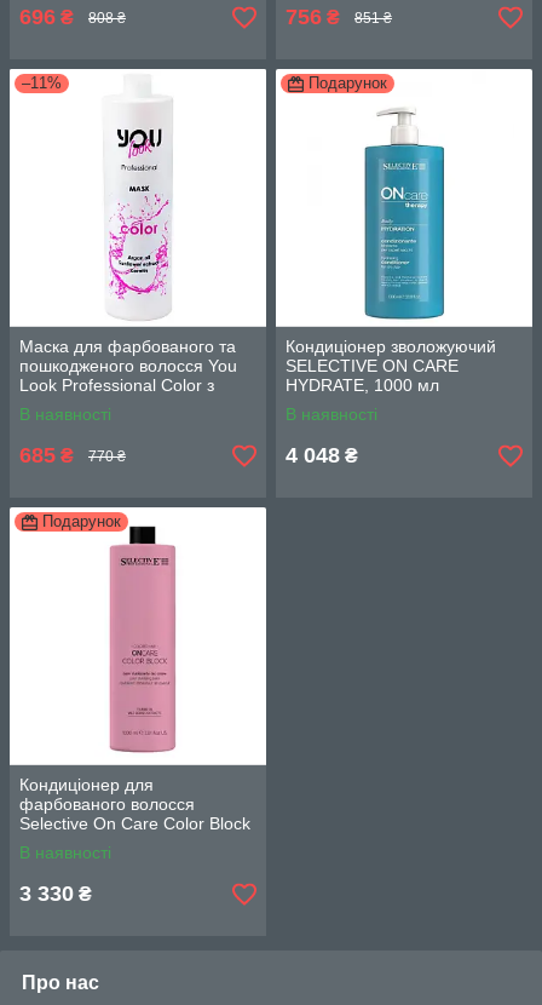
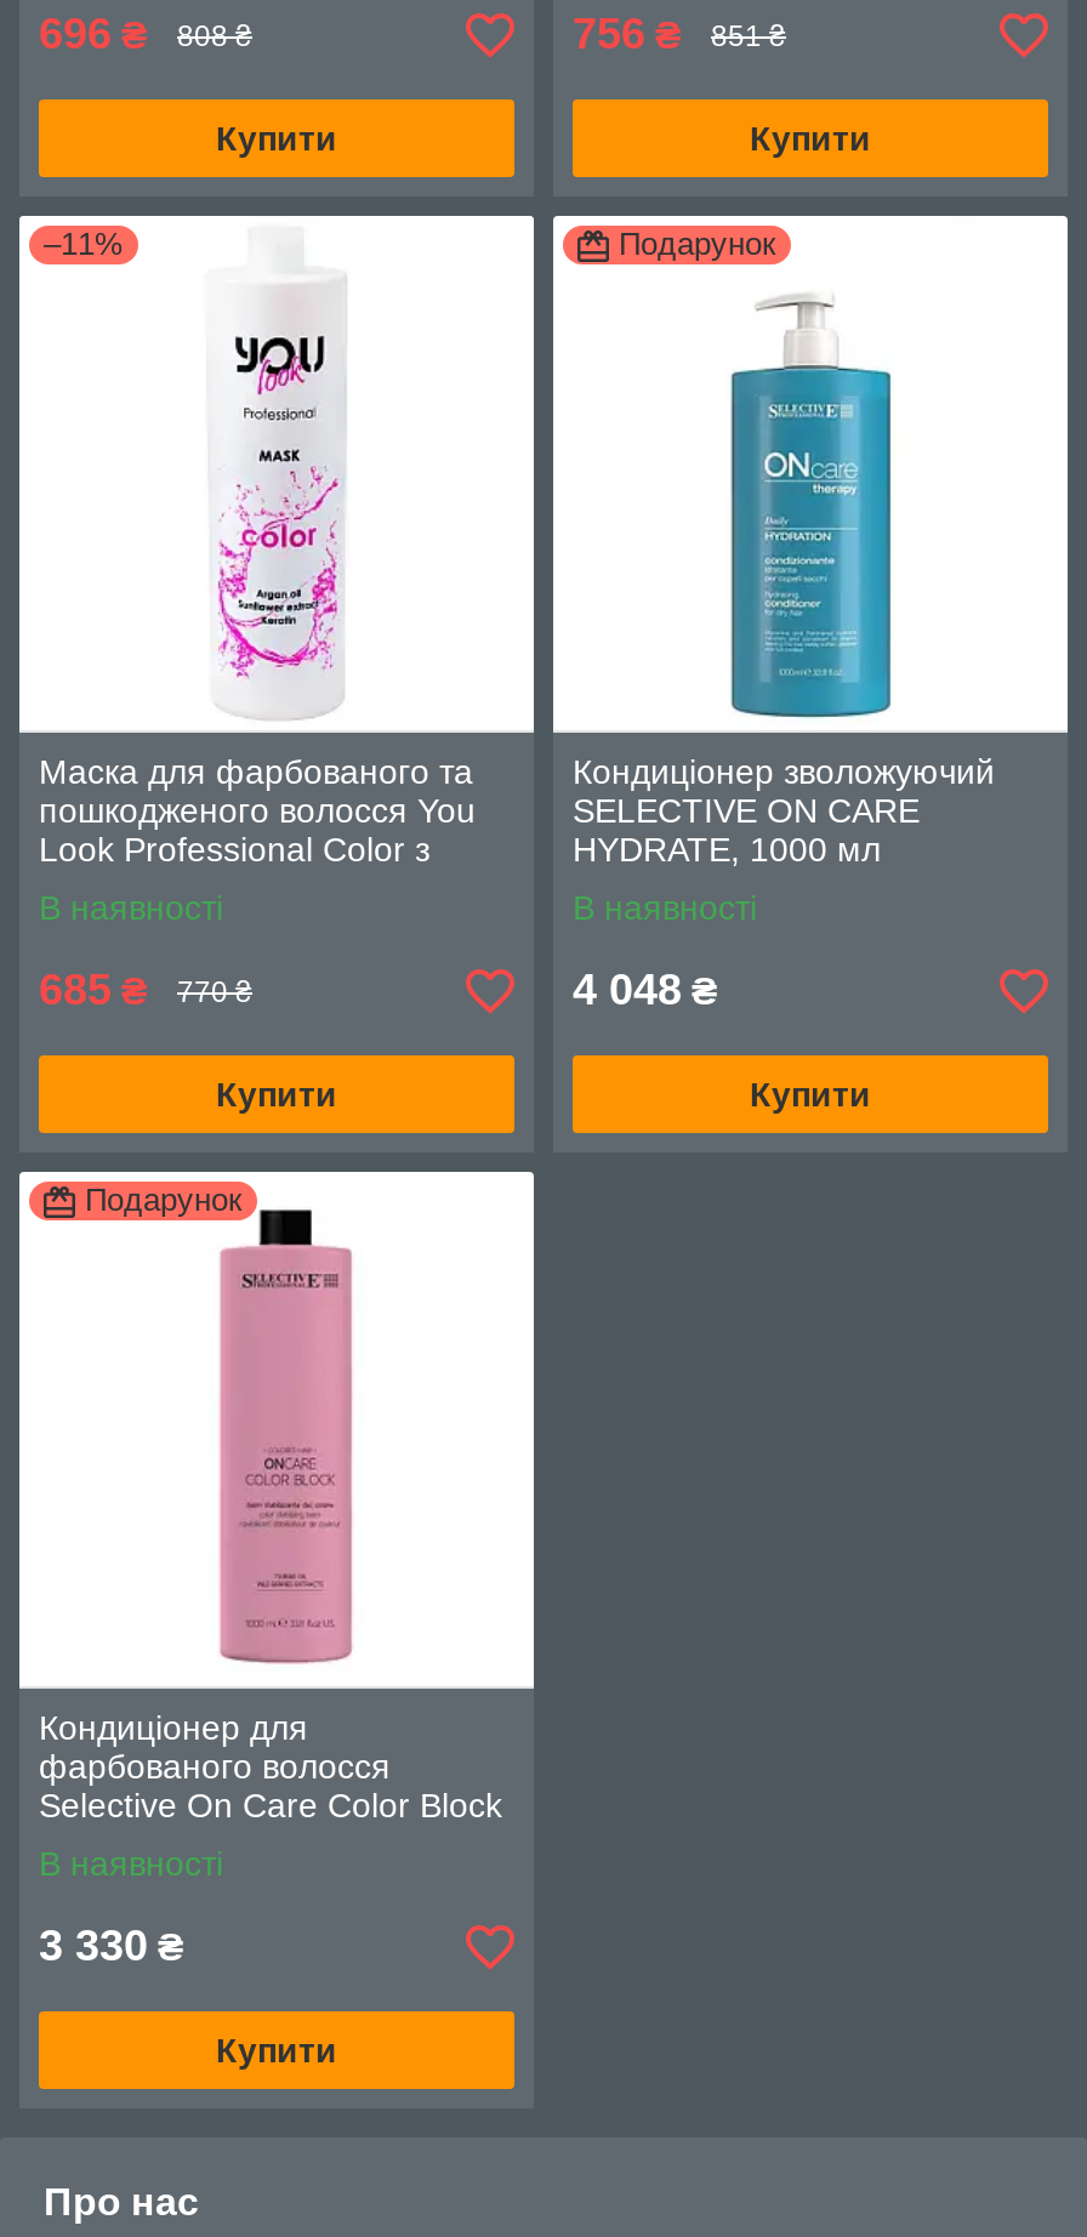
+ Купити

+ Купити

+ Купити

+ Купити

+ Купити
